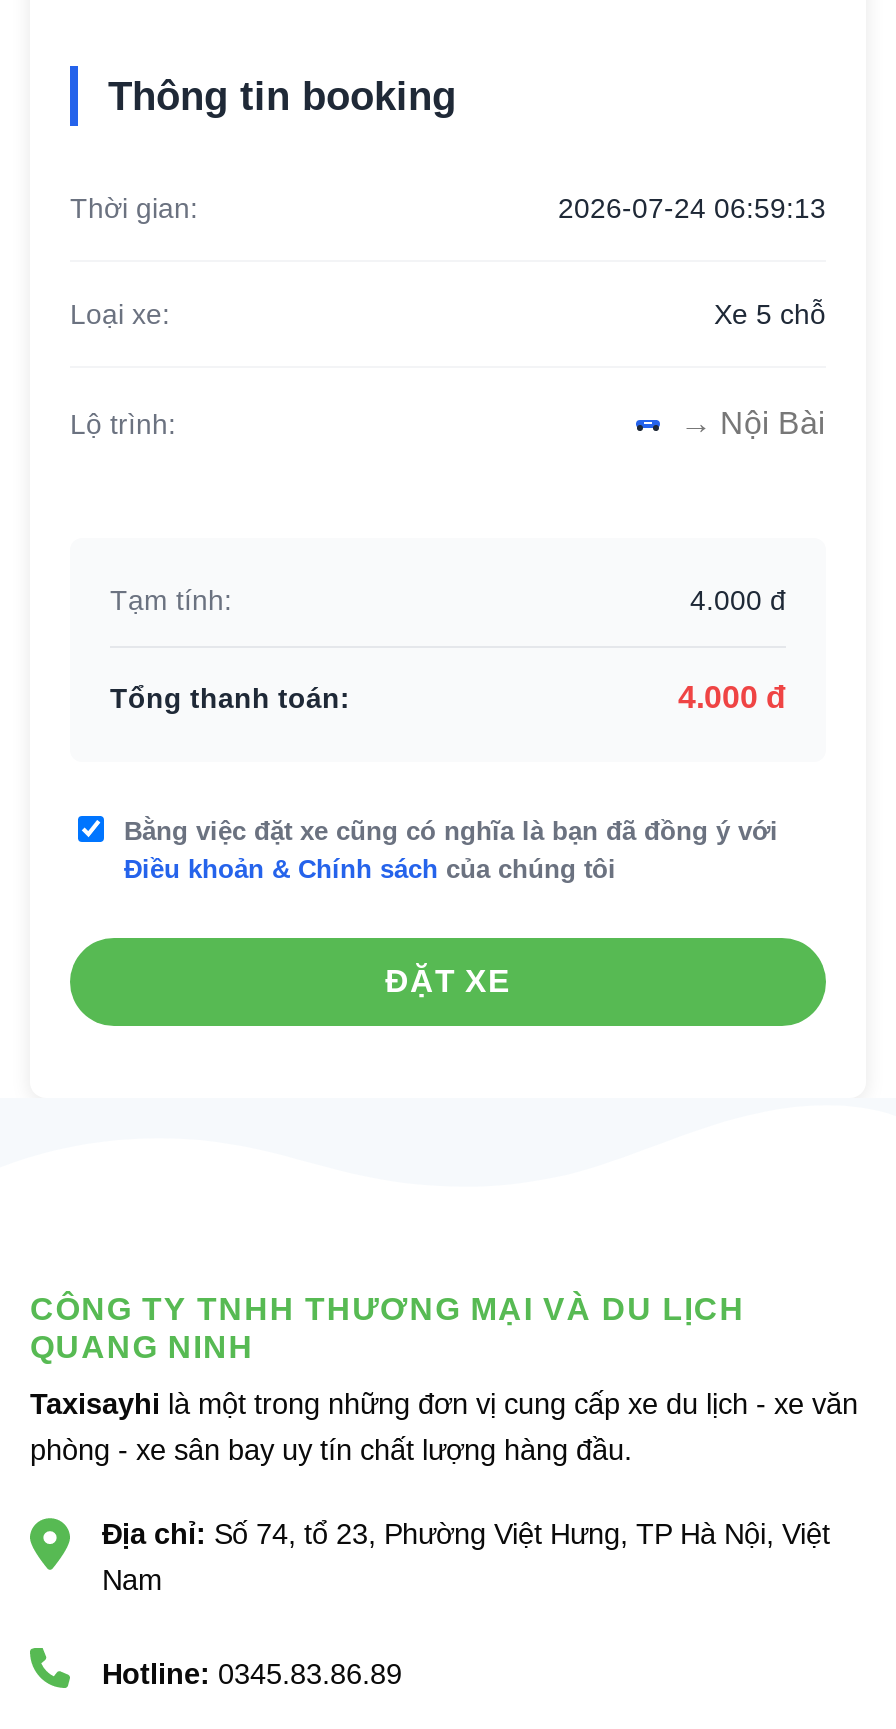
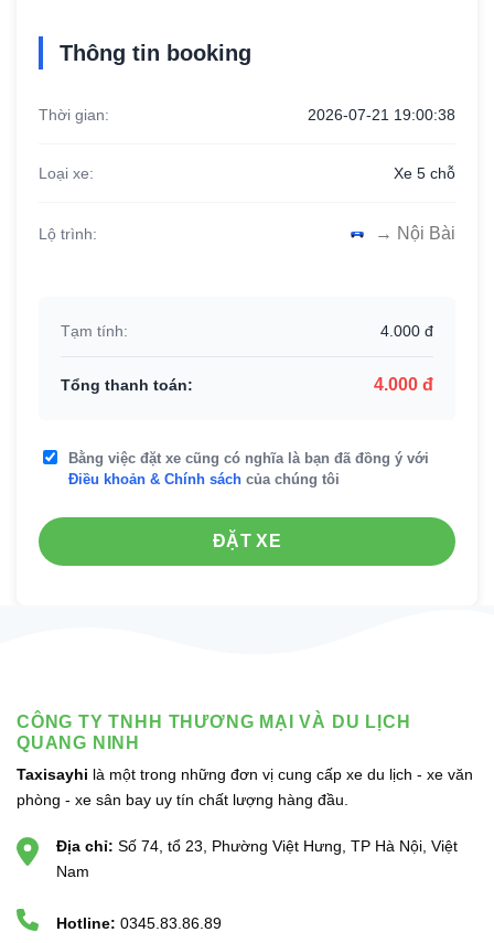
- 2026-07-24 06:59:13
+ 2026-07-21 19:00:38
